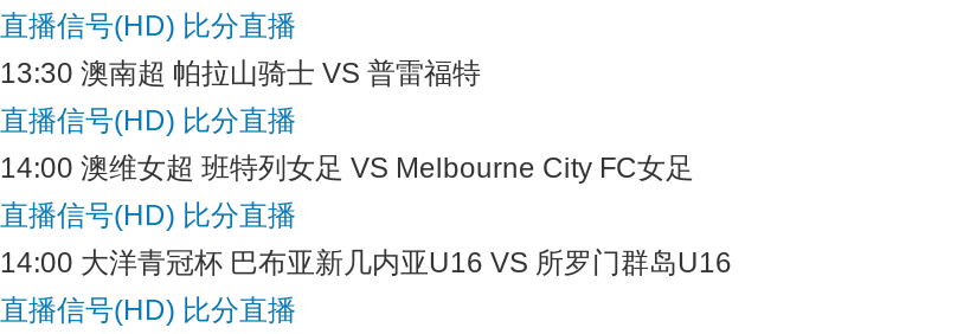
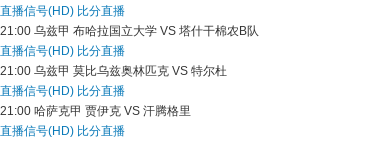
- 13:30 澳南超帕拉山骑士 VS 普雷福特
+ 21:00 乌兹甲布哈拉国立大学 VS 塔什干棉农B队

- 14:00 澳维女超班特列女足 VS Melbourne City FC女足
+ 21:00 乌兹甲莫比乌兹奥林匹克 VS 特尔杜

- 14:00 大洋青冠杯巴布亚新几内亚U16 VS 所罗门群岛U16
+ 21:00 哈萨克甲贾伊克 VS 汗腾格里
